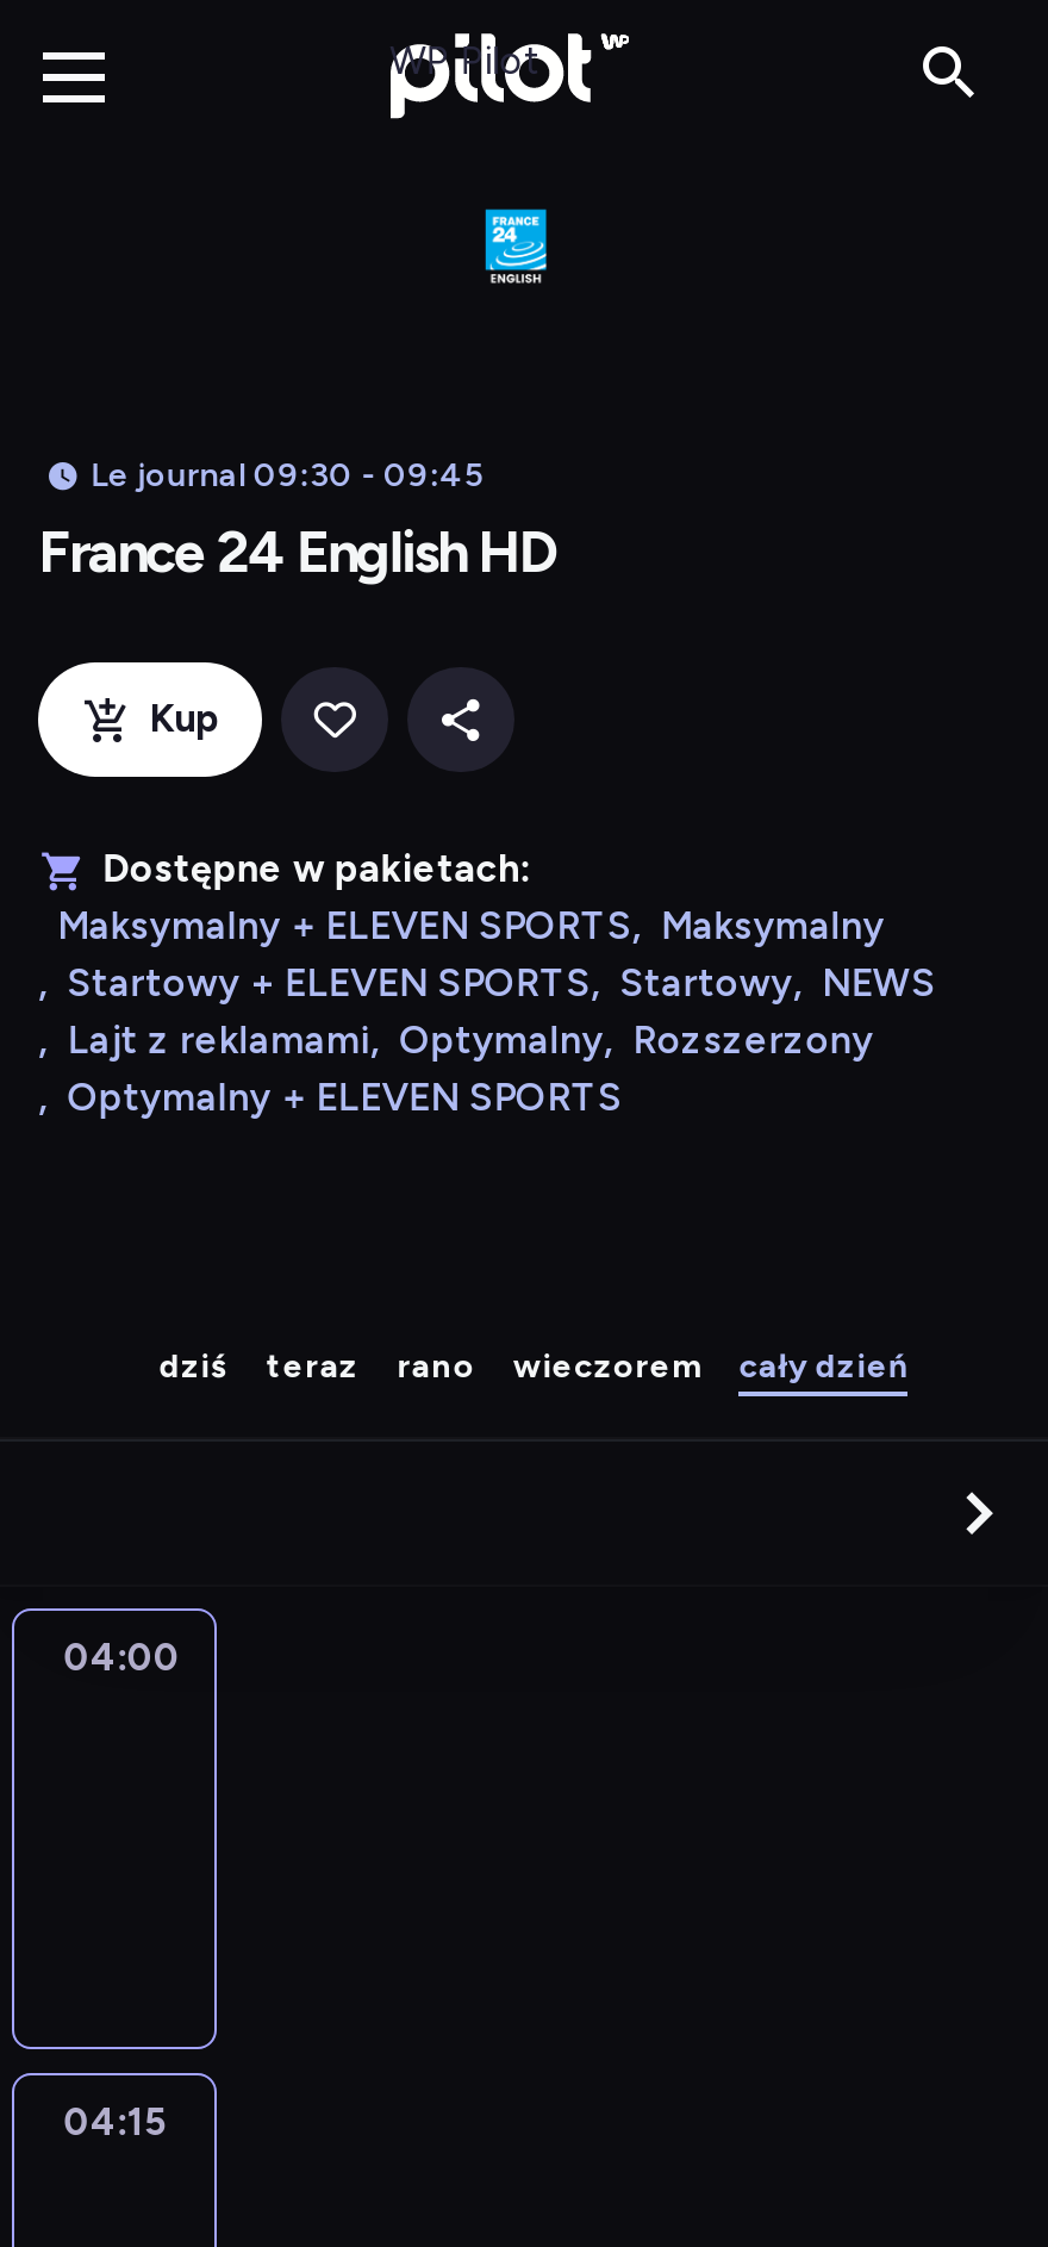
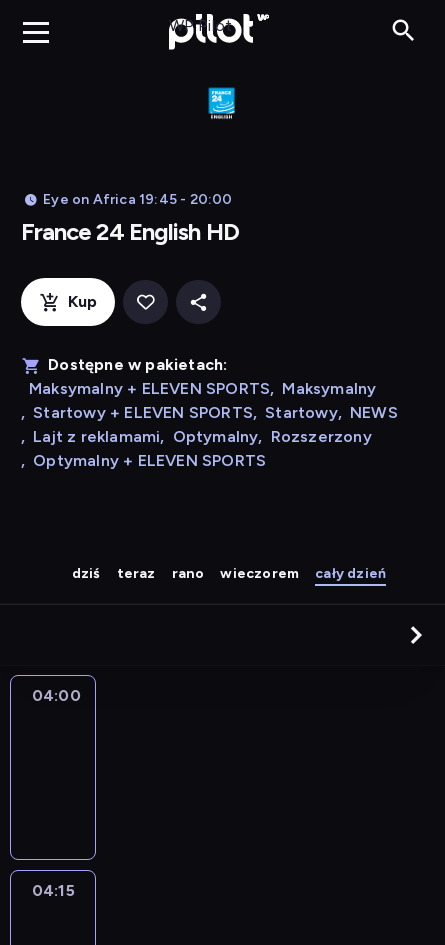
- Le journal 09:30 - 09:45
+ Eye on Africa 19:45 - 20:00
